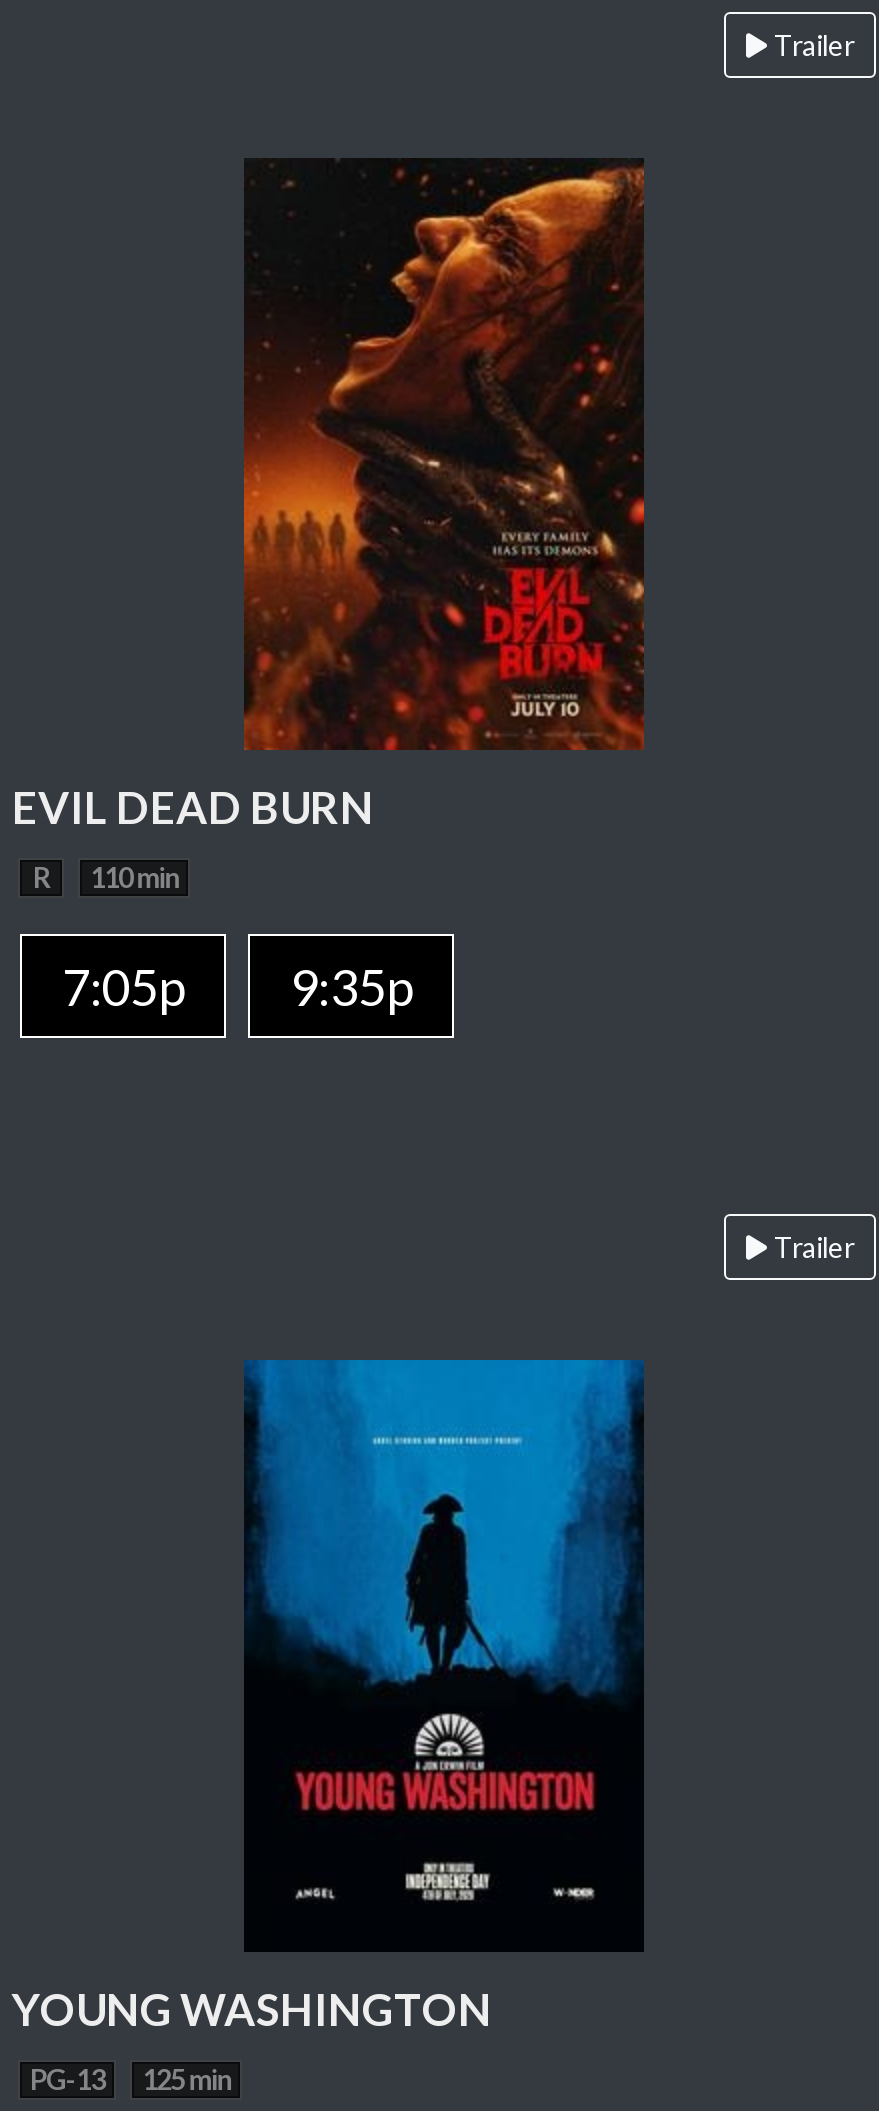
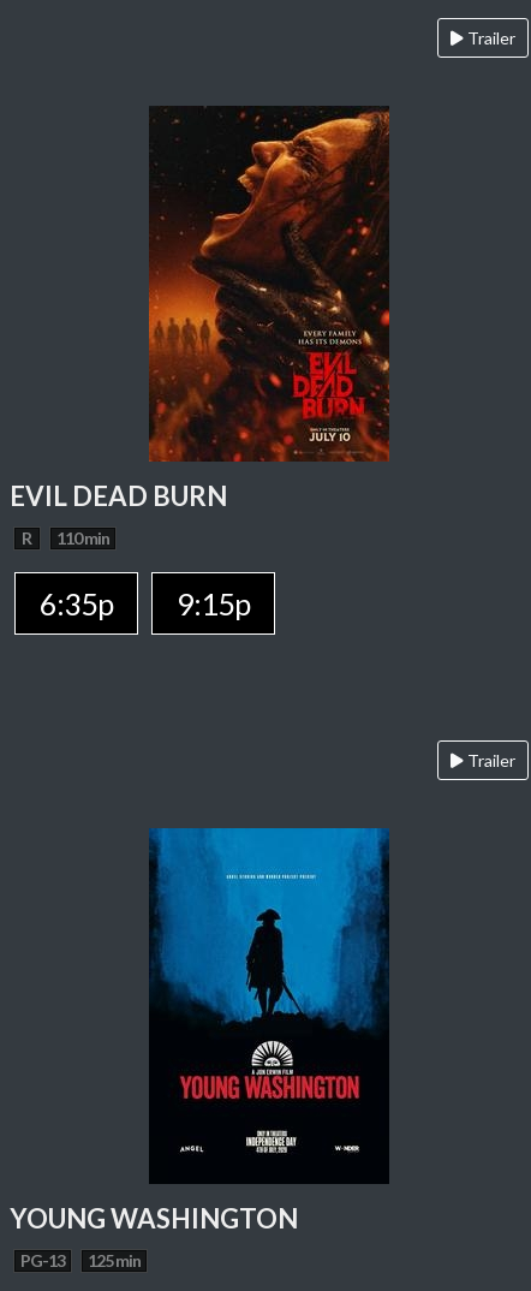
- 7:05p
- 9:35p
+ 6:35p
+ 9:15p
